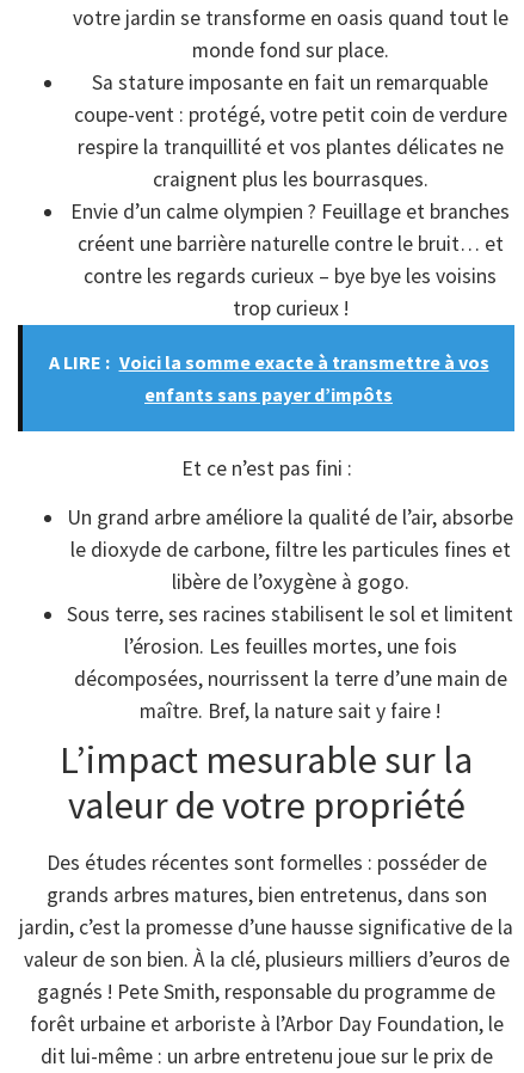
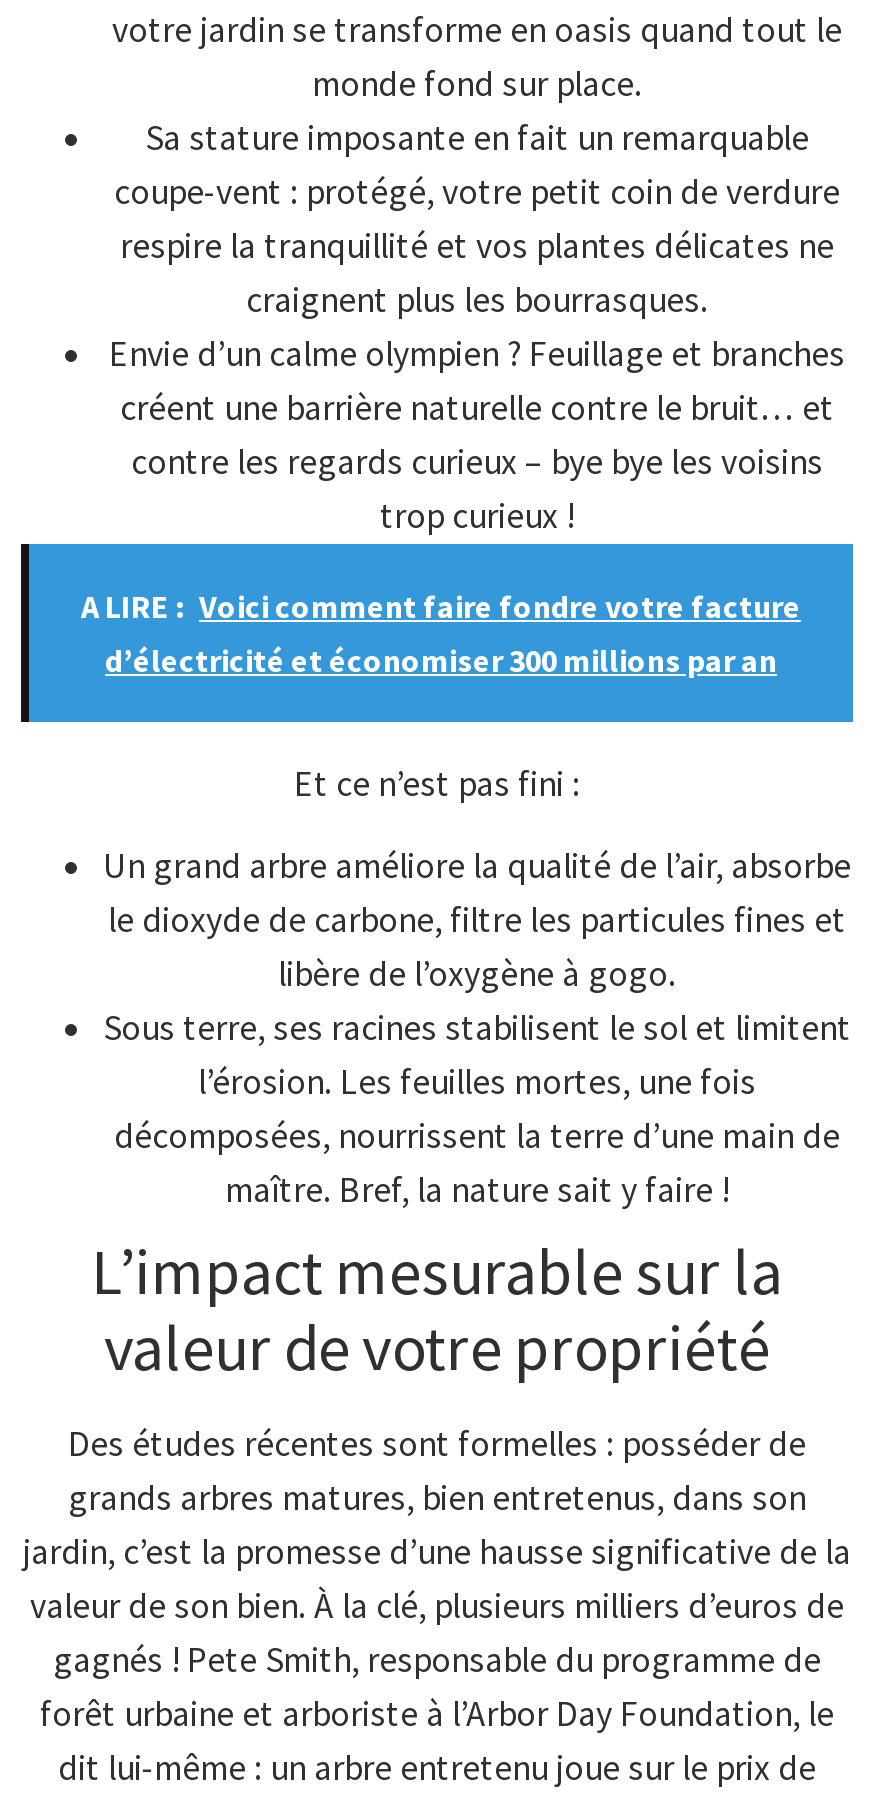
- A LIRE : Voici la somme exacte à transmettre à vos
- enfants sans payer d’impôts
+ A LIRE : Voici comment faire fondre votre facture
+ d’électricité et économiser 300 millions par an
